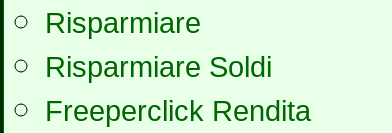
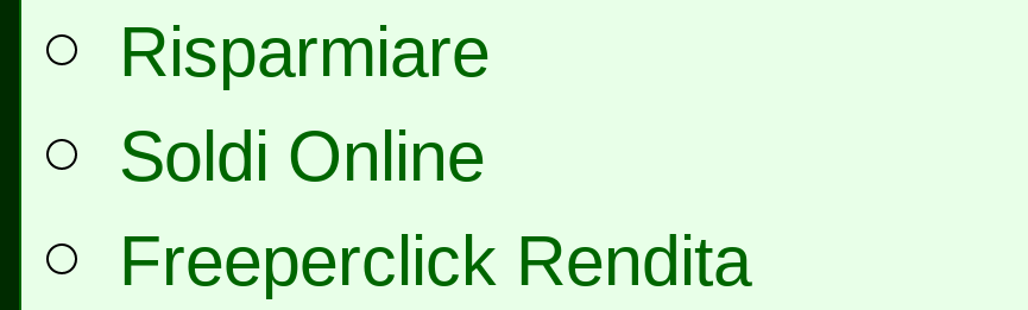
- Risparmiare Soldi
+ Soldi Online
